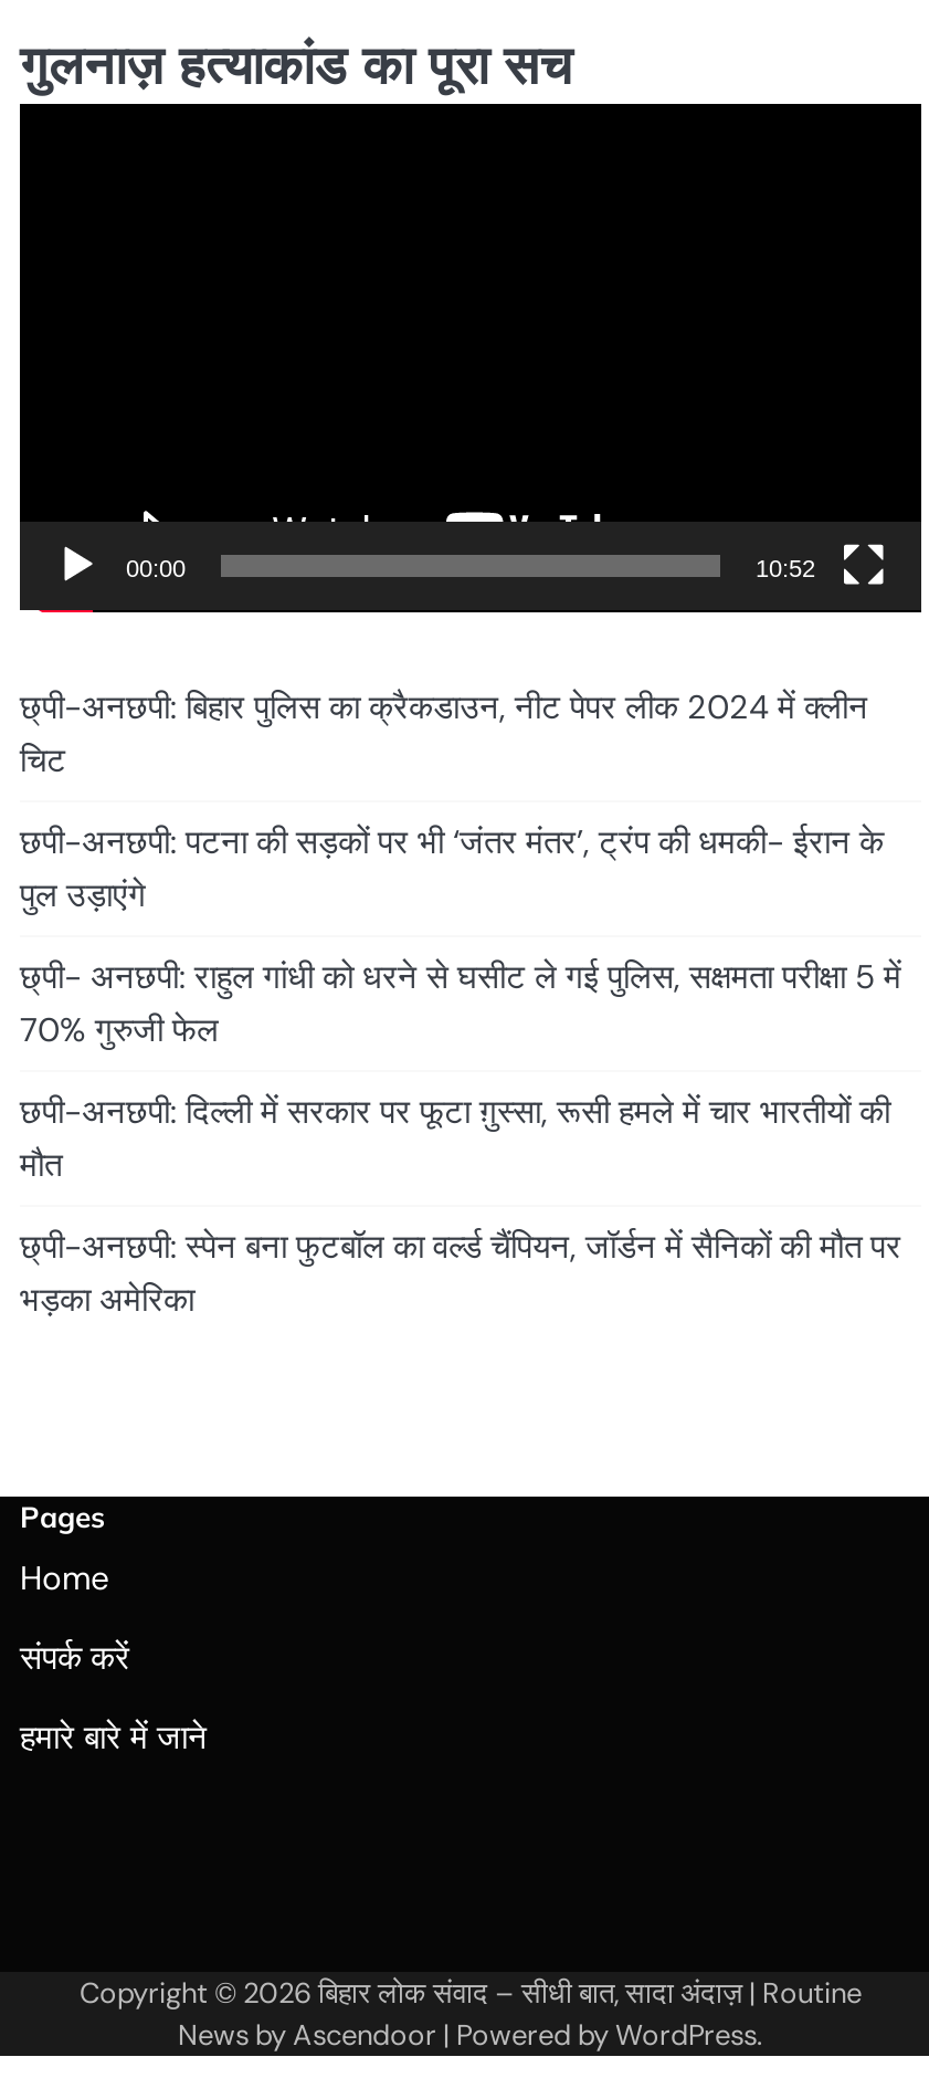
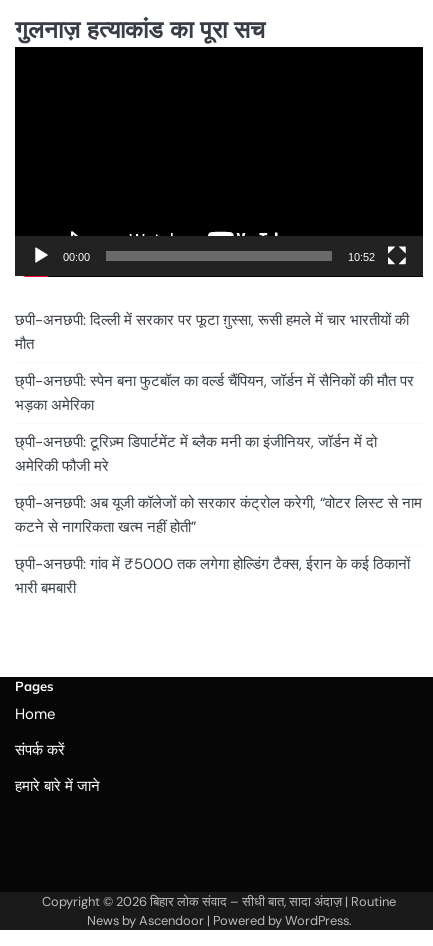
- छ्पी-अनछपी: बिहार पुलिस का क्रैकडाउन, नीट पेपर लीक 2024 में क्लीन
- चिट
- छपी-अनछपी: पटना की सड़कों पर भी ‘जंतर मंतर’, ट्रंप की धमकी- ईरान के
- पुल उड़ाएंगे
- छ्पी- अनछपी: राहुल गांधी को धरने से घसीट ले गई पुलिस, सक्षमता परीक्षा 5 में
- 70% गुरुजी फेल

moved up: छपी-अनछपी: दिल्ली में सरकार पर फूटा ग़ुस्सा, रूसी हमले में चार भारतीयों की | मौत | छ्पी-अनछपी: स्पेन बना फुटबॉल का वर्ल्ड चैंपियन, जॉर्डन में सैनिकों की मौत पर | भड़का अमेरिका

+ छ्पी-अनछपी: टूरिज़्म डिपार्टमेंट में ब्लैक मनी का इंजीनियर, जॉर्डन में दो
+ अमेरिकी फौजी मरे
+ छ्पी-अनछपी: अब यूजी कॉलेजों को सरकार कंट्रोल करेगी, “वोटर लिस्ट से नाम
+ कटने से नागरिकता खत्म नहीं होती”
+ छ्पी-अनछपी: गांव में ₹5000 तक लगेगा होल्डिंग टैक्स, ईरान के कई ठिकानों
+ भारी बमबारी
